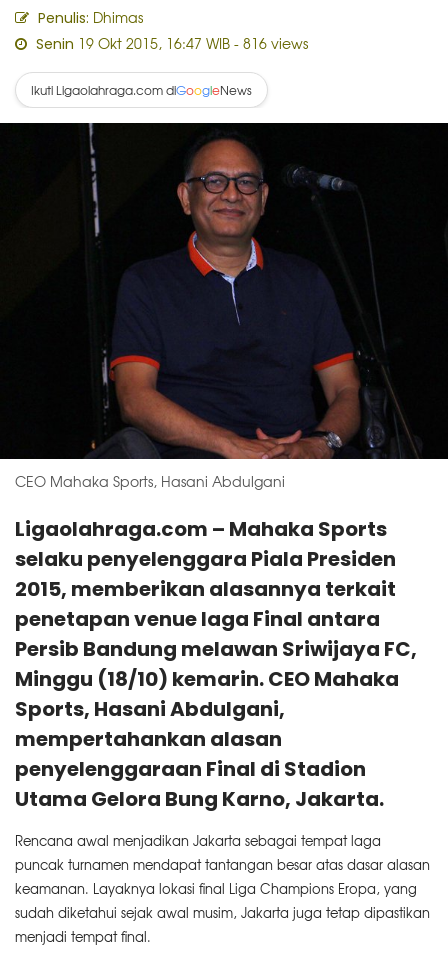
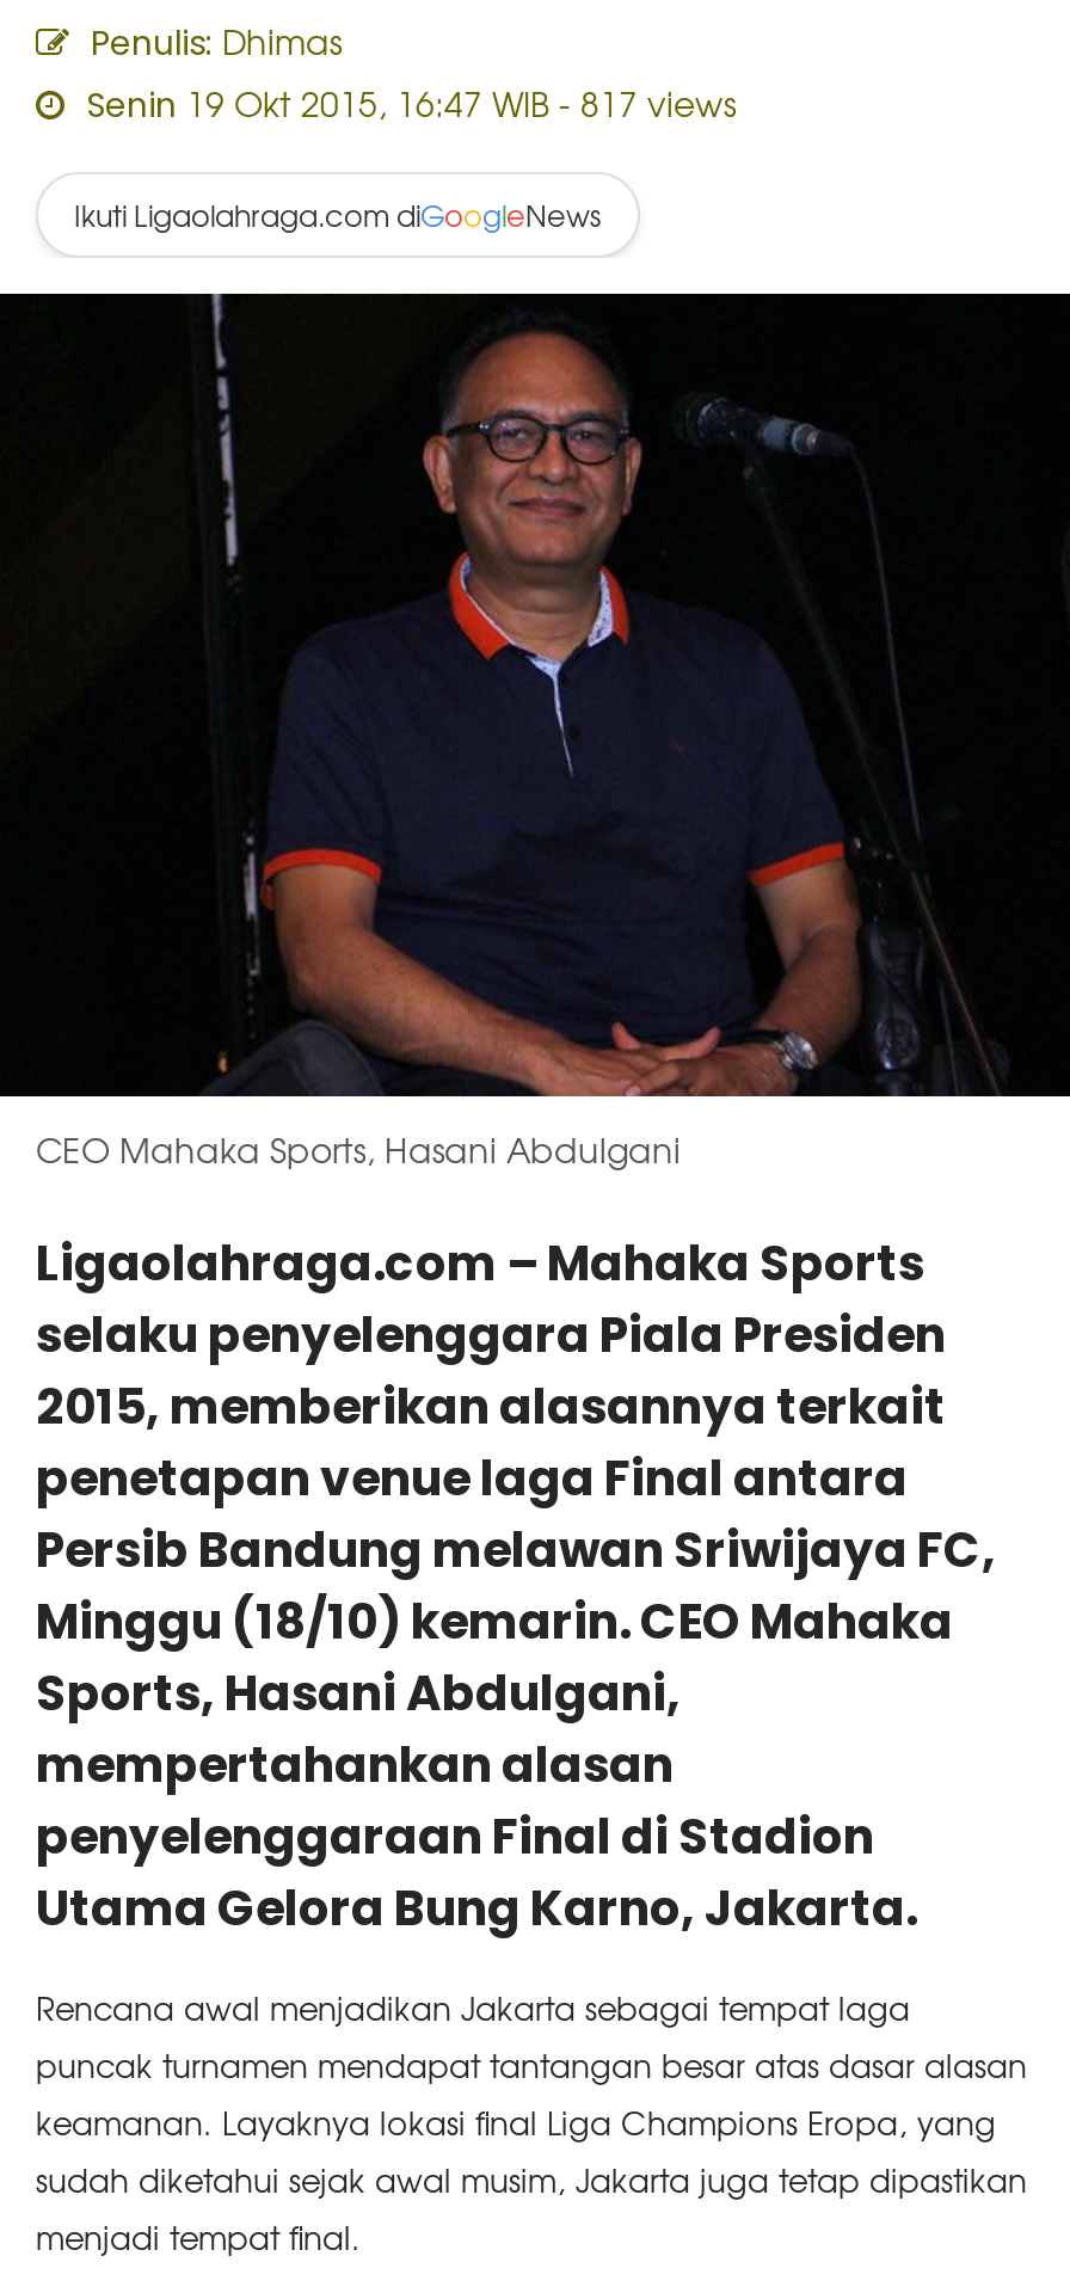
- Senin 19 Okt 2015, 16:47 WIB - 816 views
+ Senin 19 Okt 2015, 16:47 WIB - 817 views
